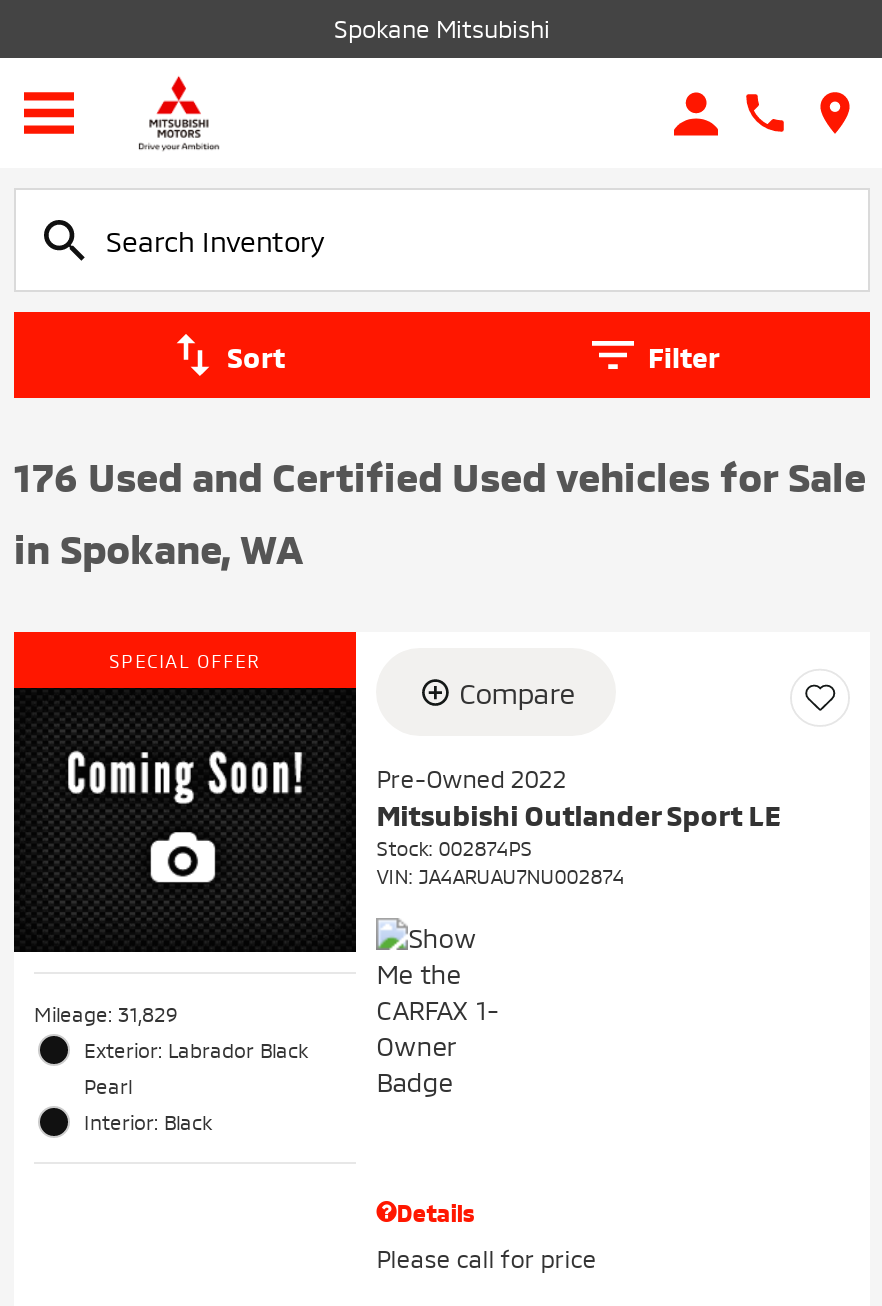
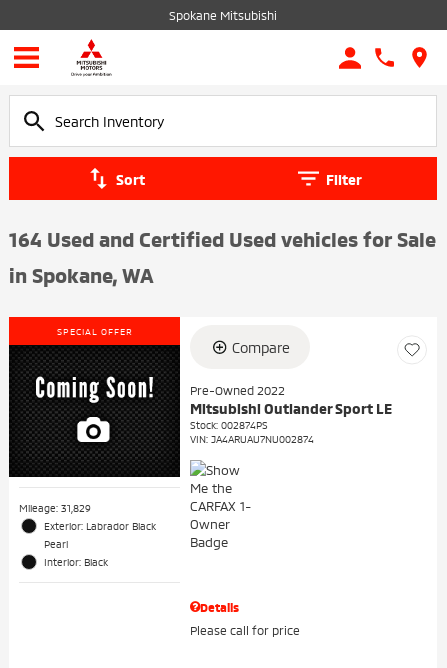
- 176 Used and Certified Used vehicles for Sale
+ 164 Used and Certified Used vehicles for Sale
